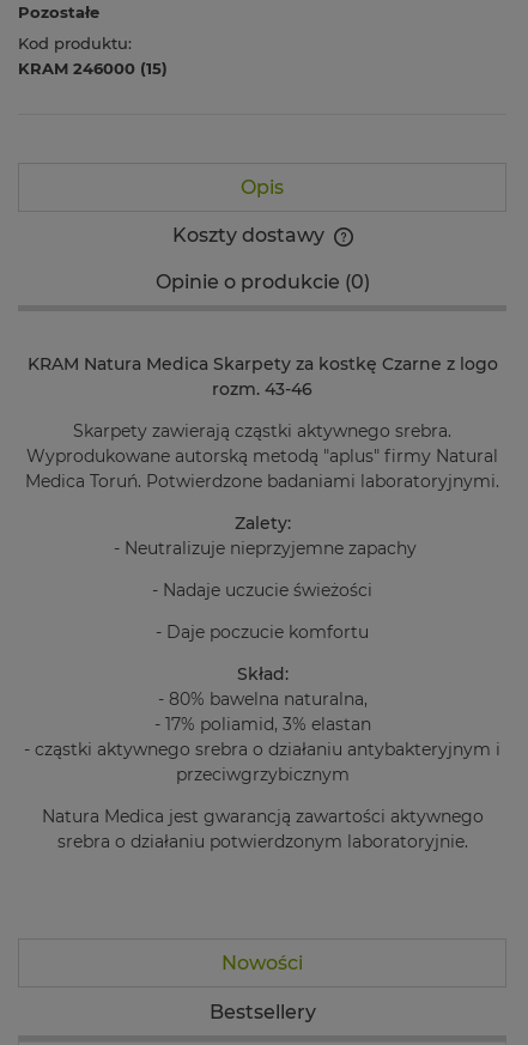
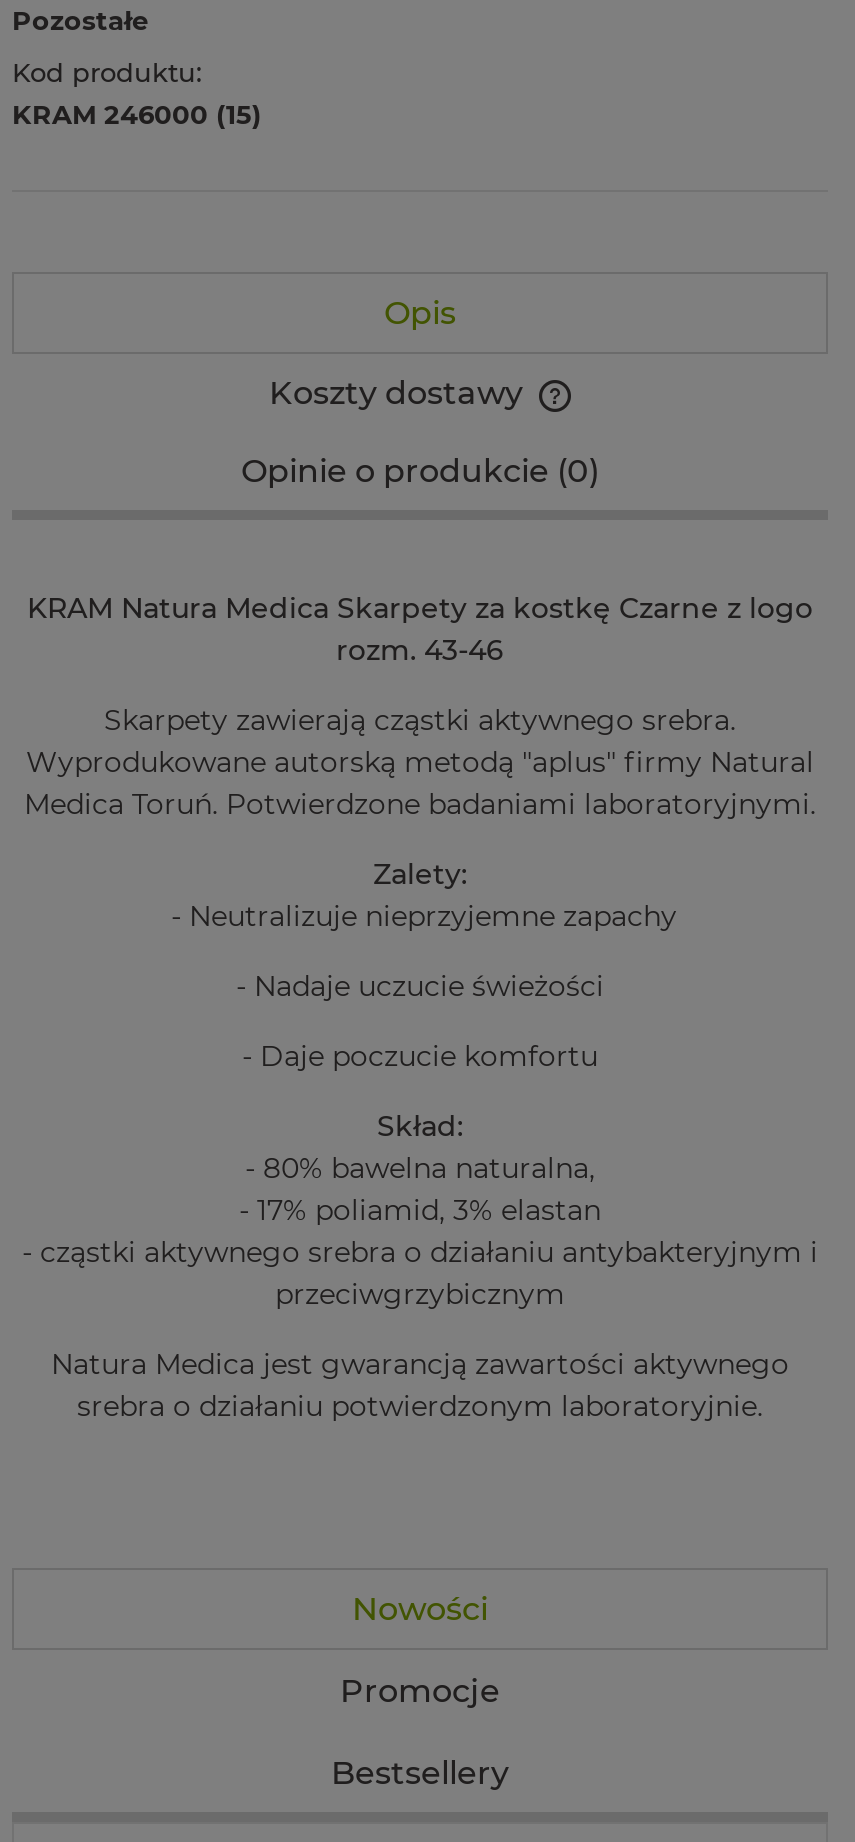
+ Promocje
